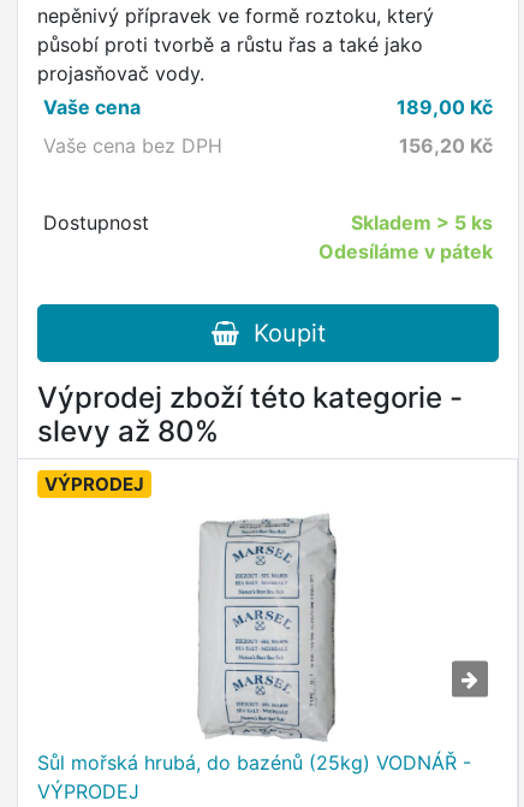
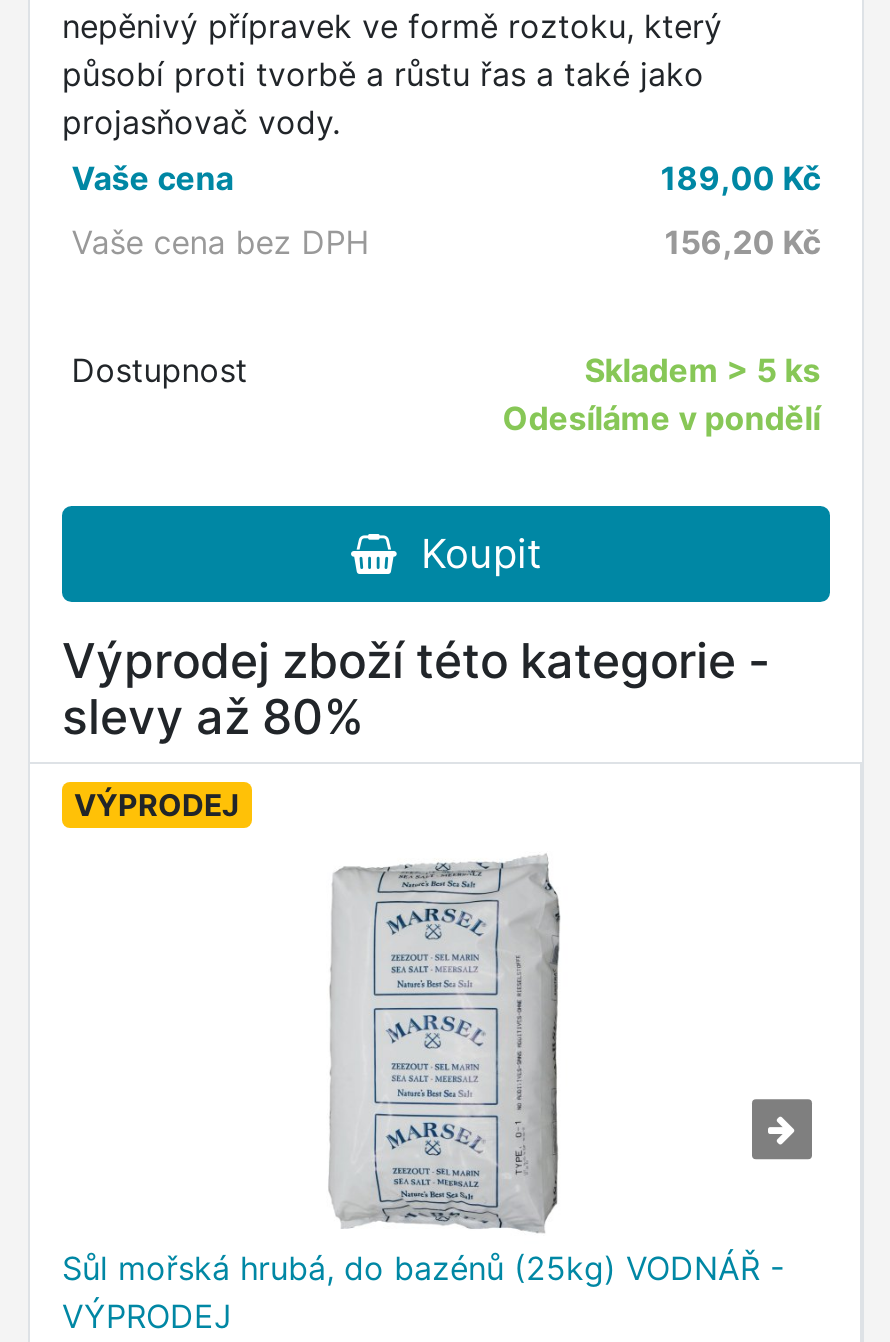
- Odesíláme v pátek
+ Odesíláme v pondělí
